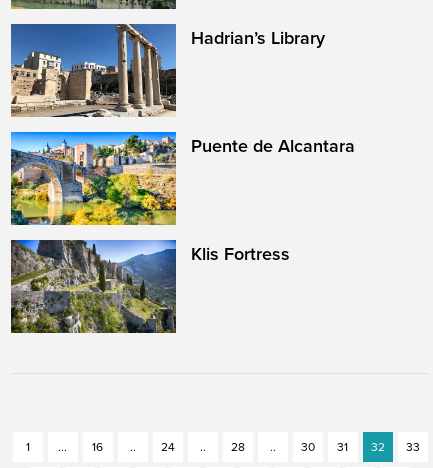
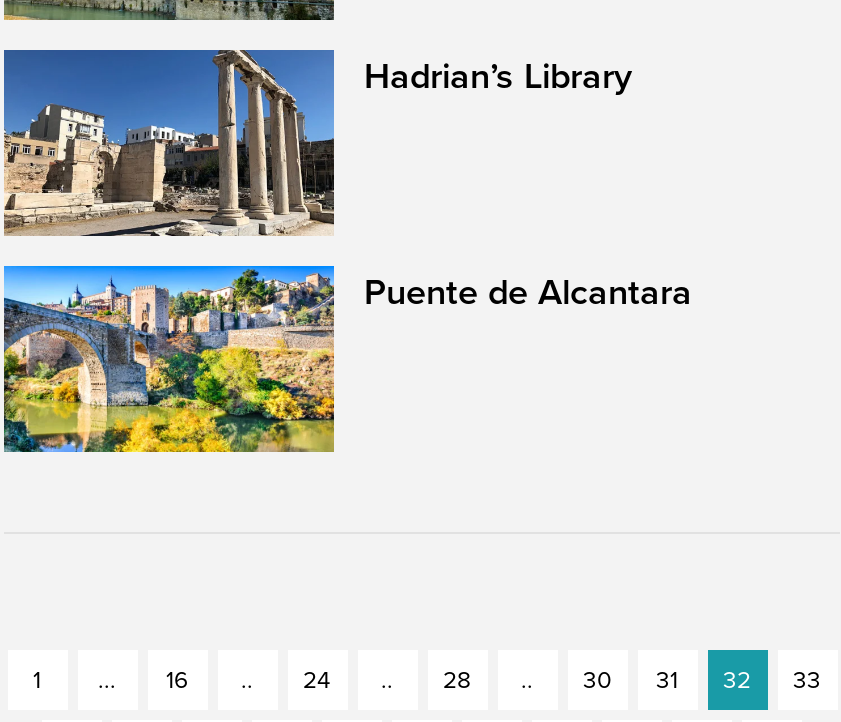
- [image]
- Klis Fortress
